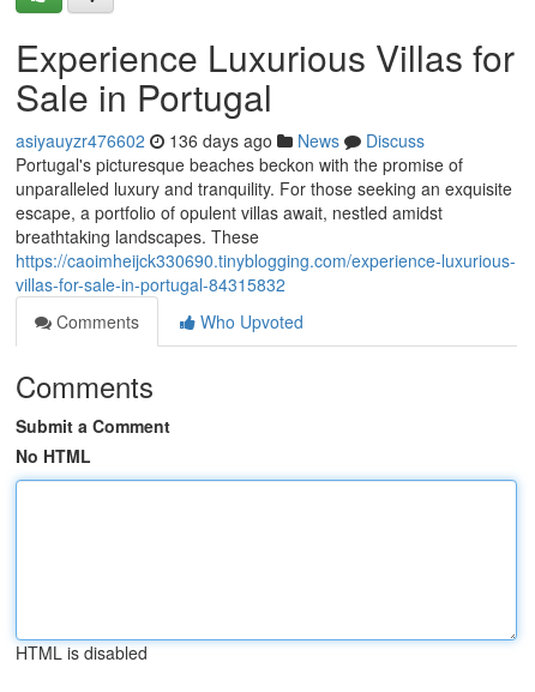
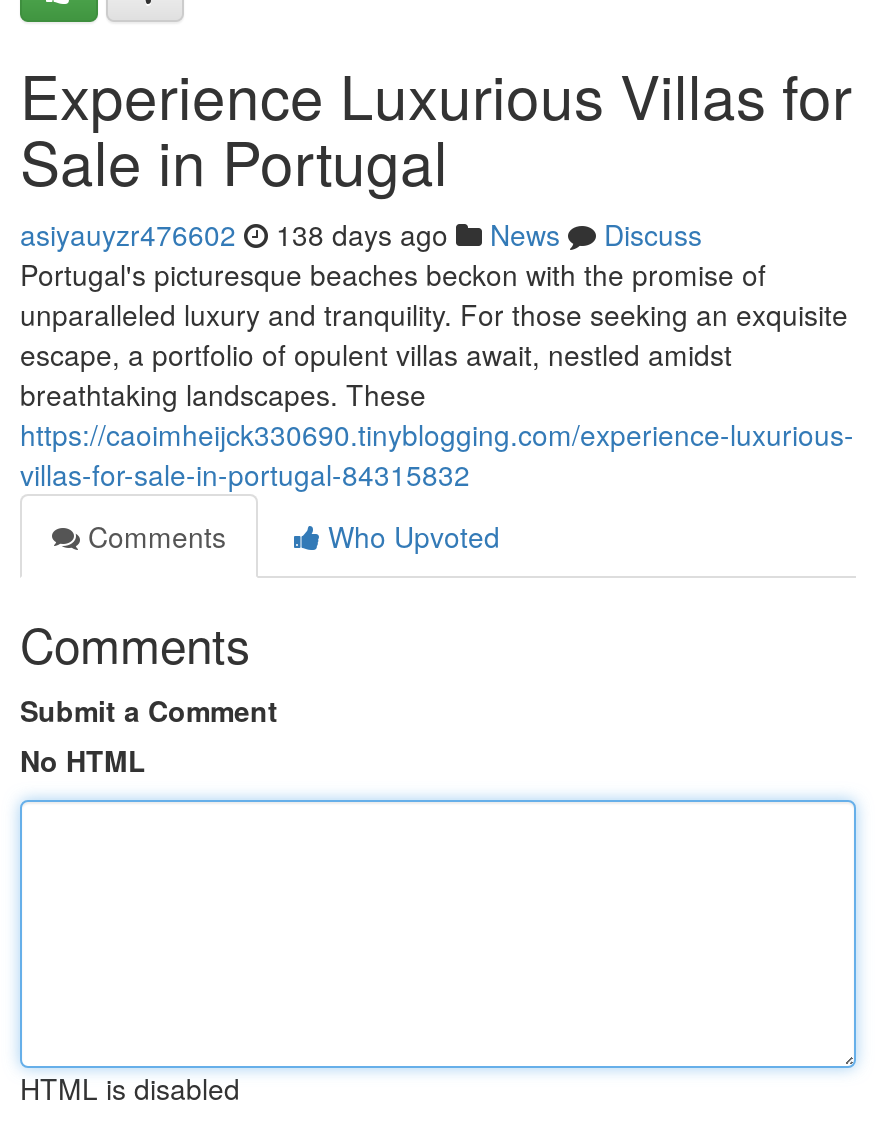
- asiyauyzr476602 136 days ago News Discuss
+ asiyauyzr476602 138 days ago News Discuss
